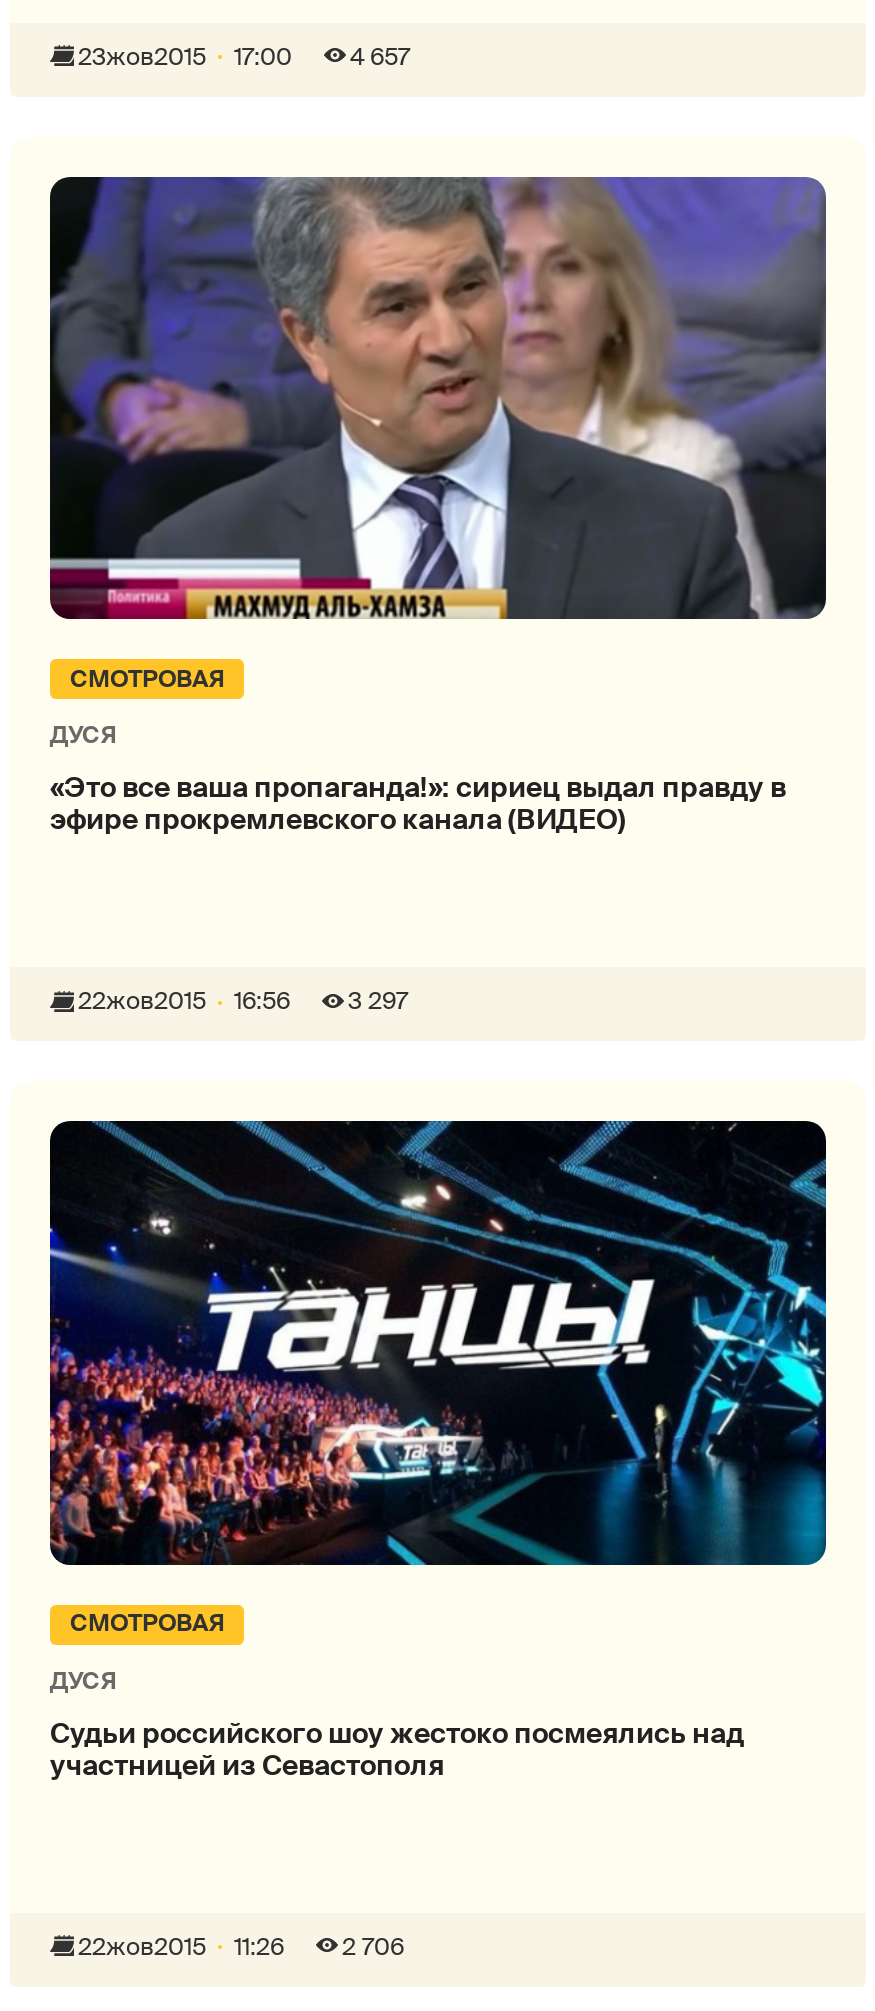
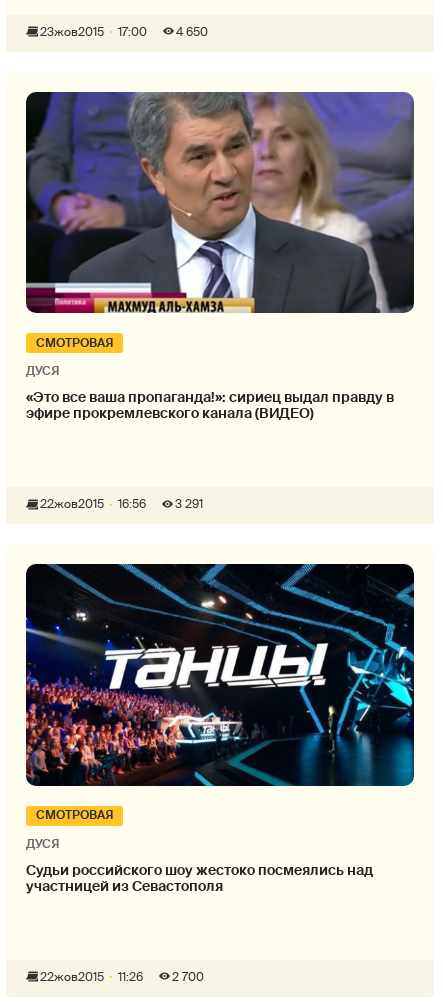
- 4 657
+ 4 650

- 3 297
+ 3 291

- 2 706
+ 2 700
